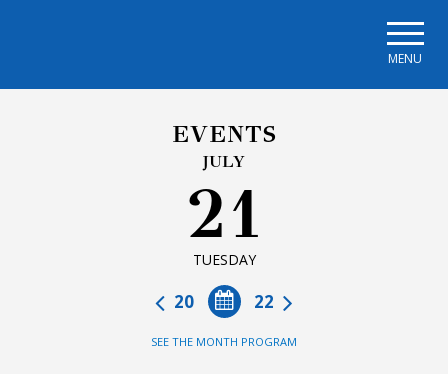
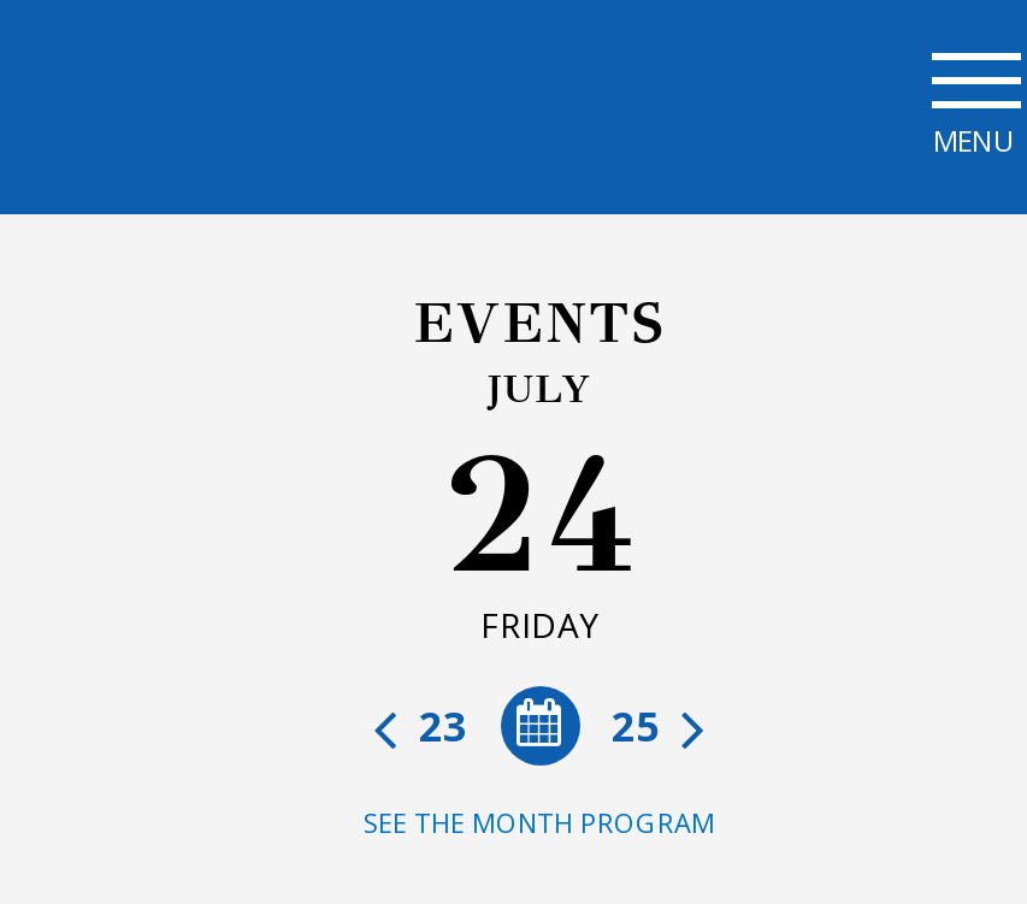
- 21
- TUESDAY
+ 24
+ FRIDAY

- 22
- 20
+ 25
+ 23
